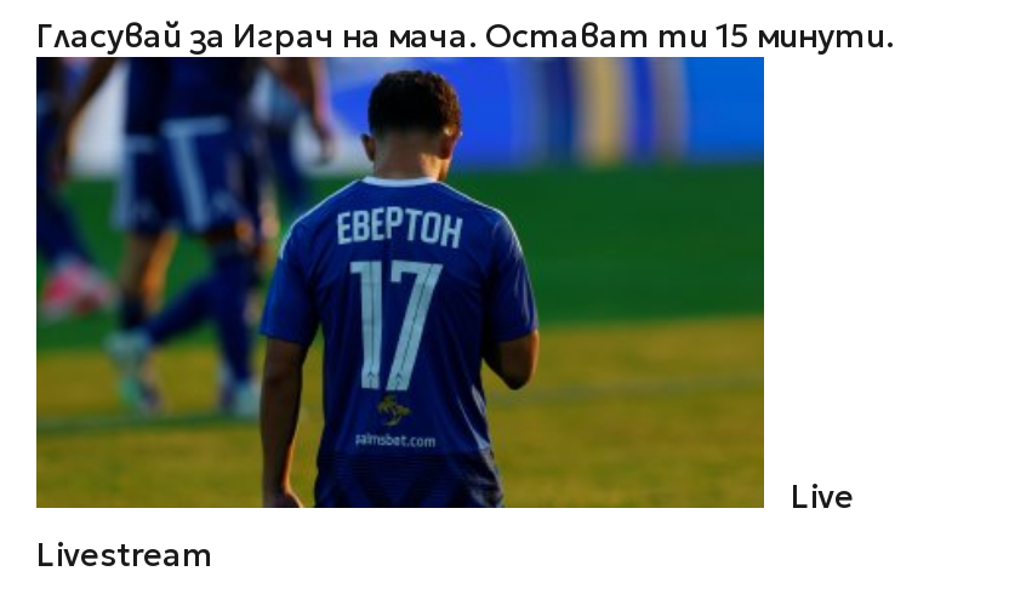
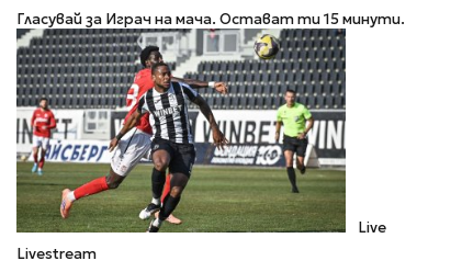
- [image]
+ [image]
